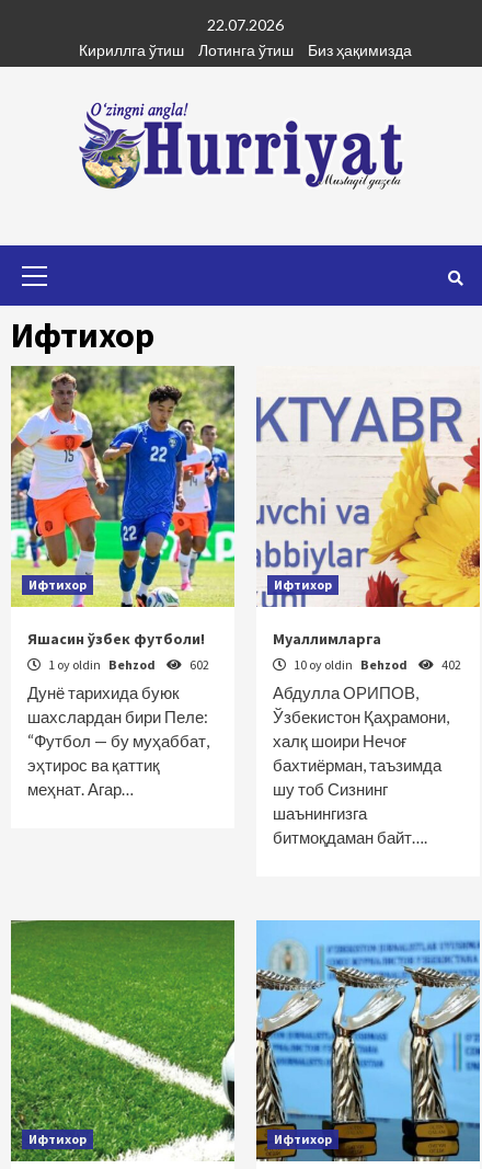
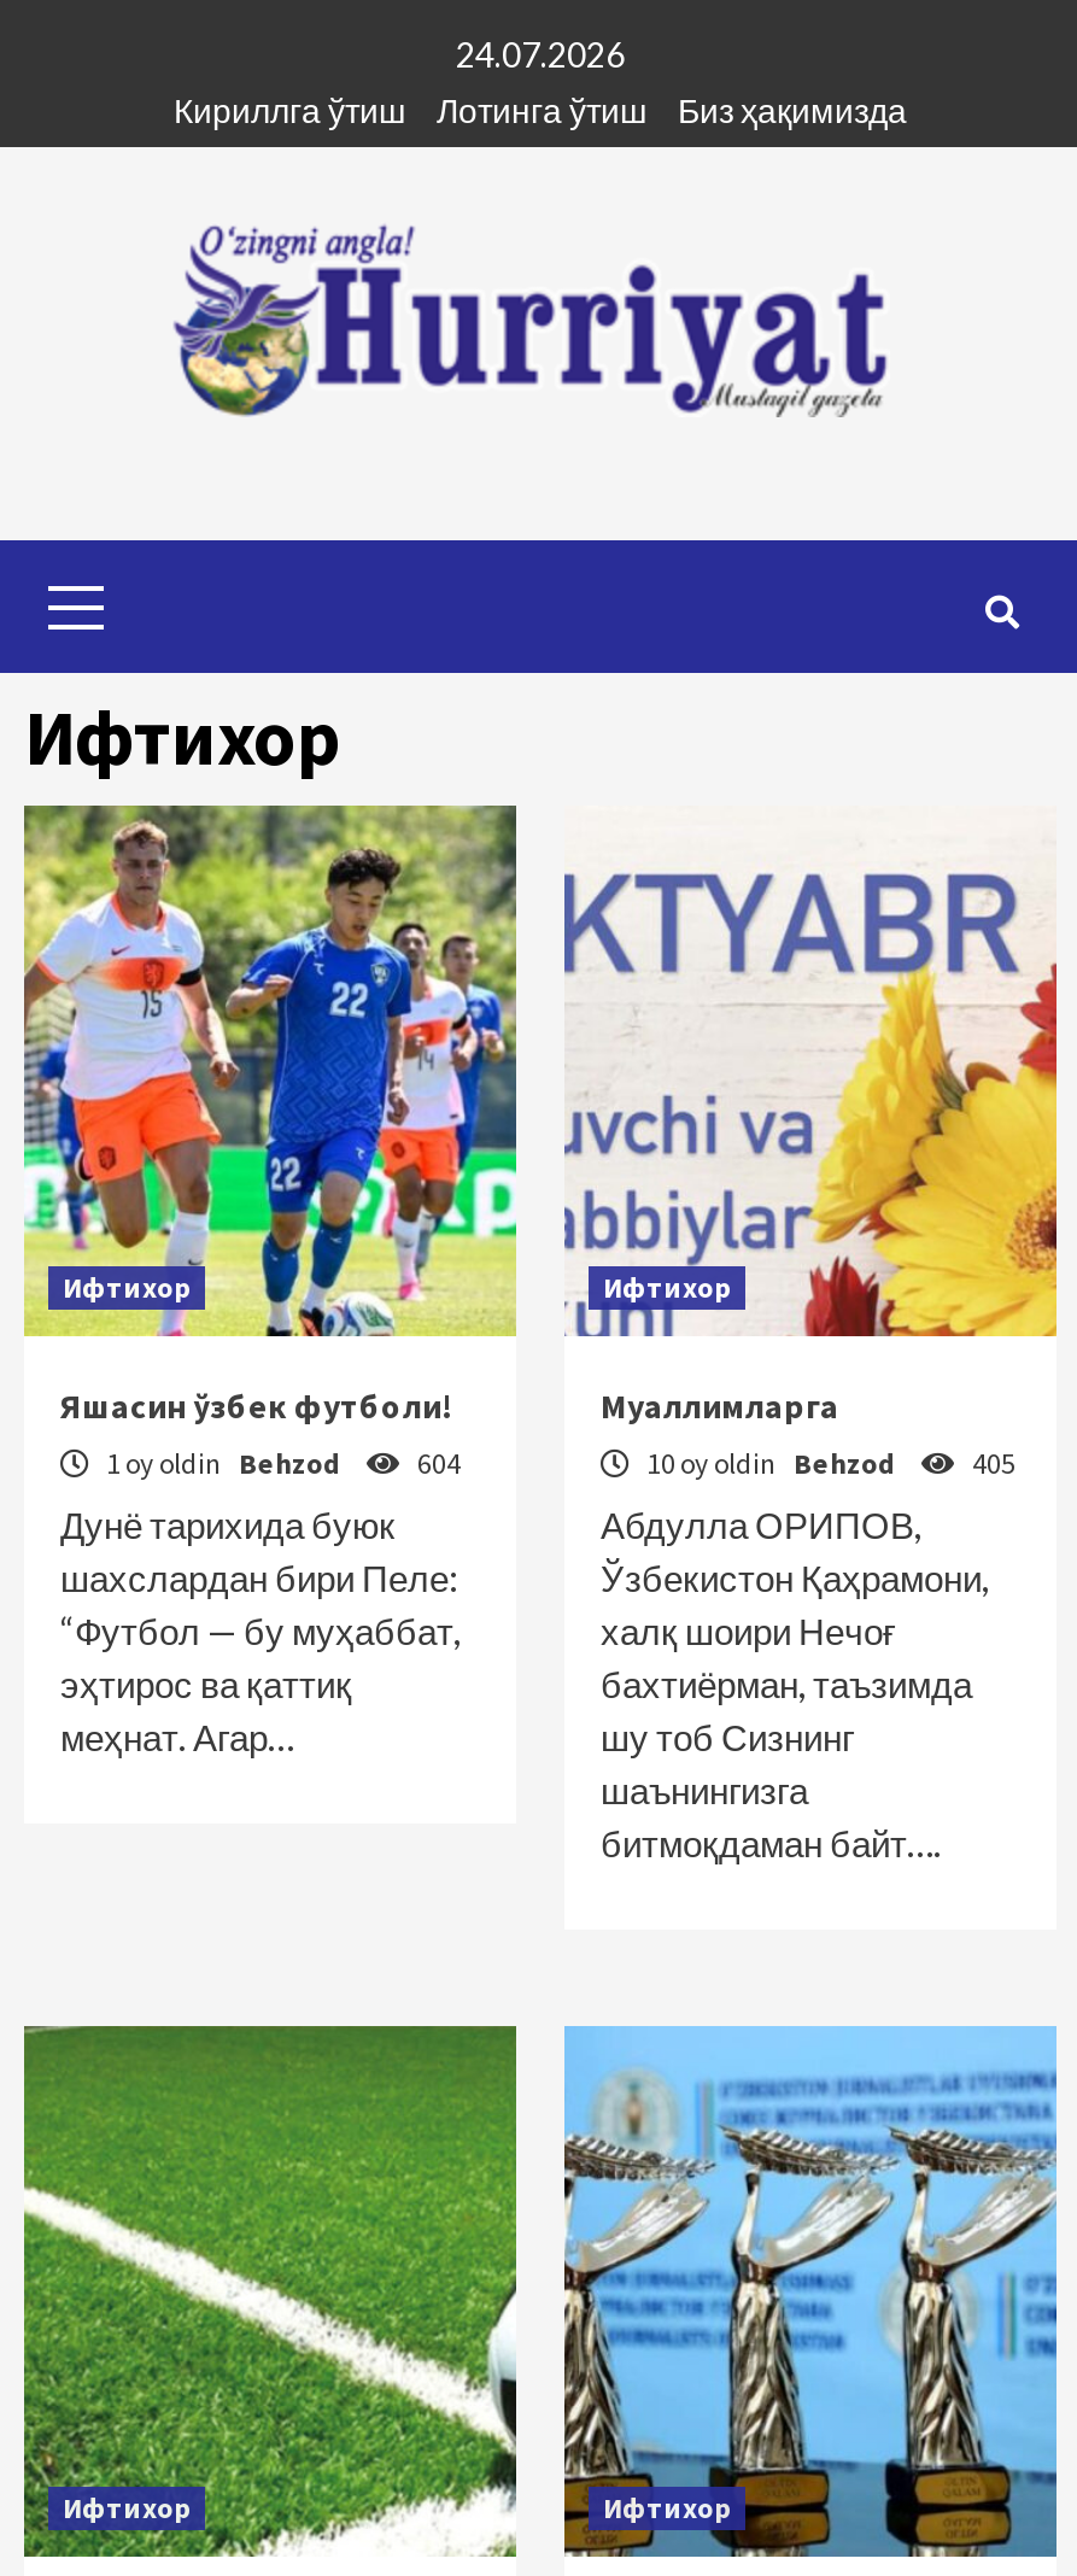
- 22.07.2026
+ 24.07.2026

- 602
+ 604

- 10 oy oldin Behzod 402
+ 10 oy oldin Behzod 405
